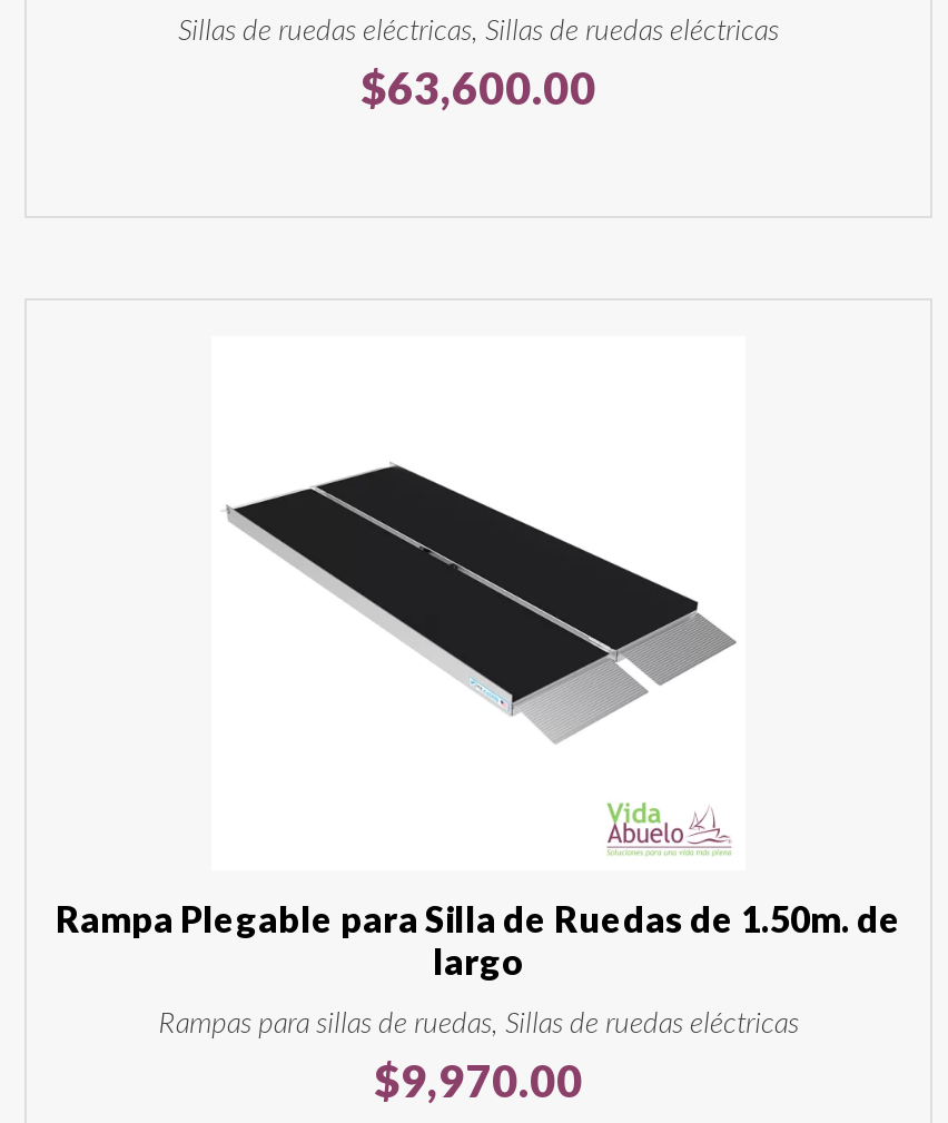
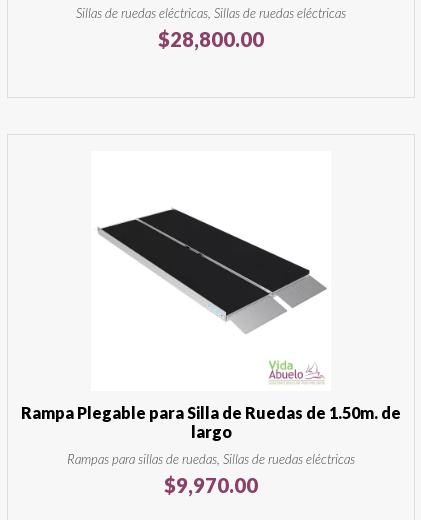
- $63,600.00
+ $28,800.00
